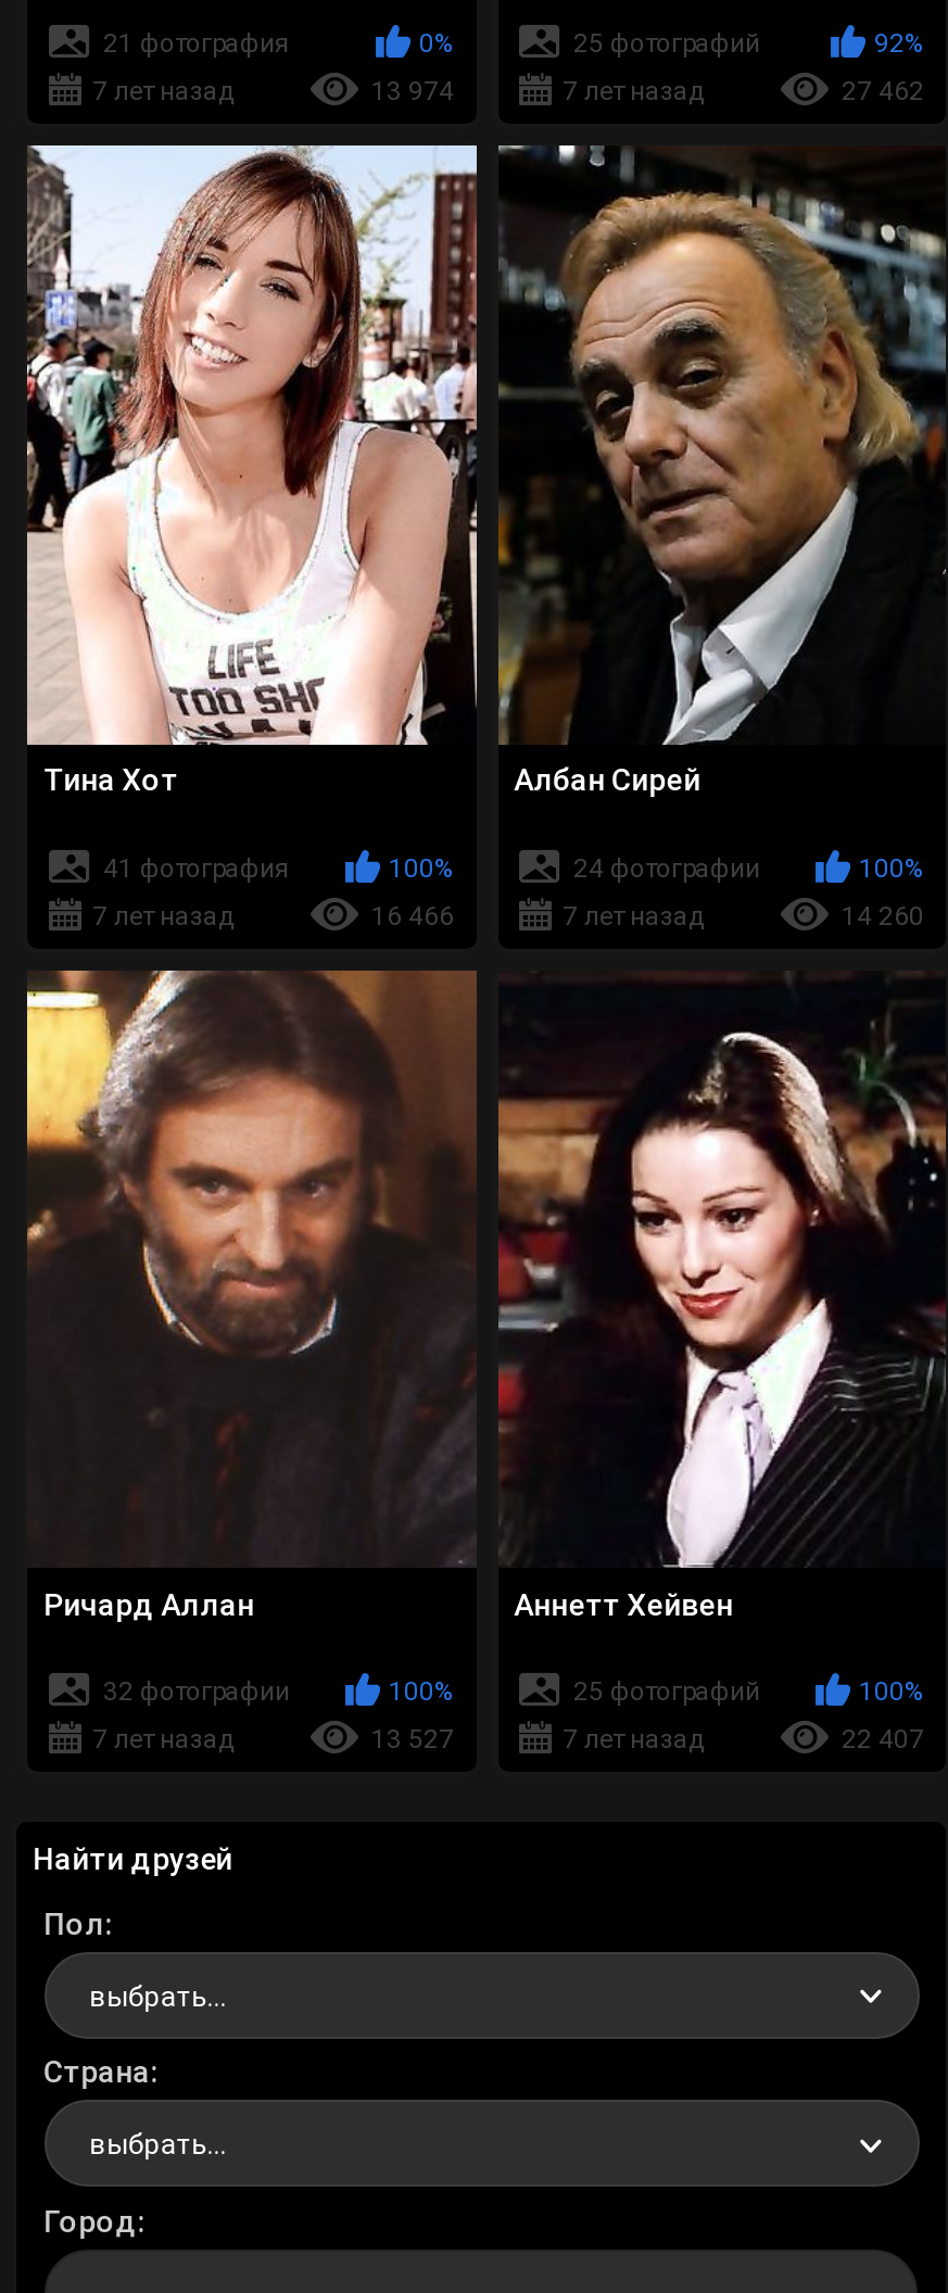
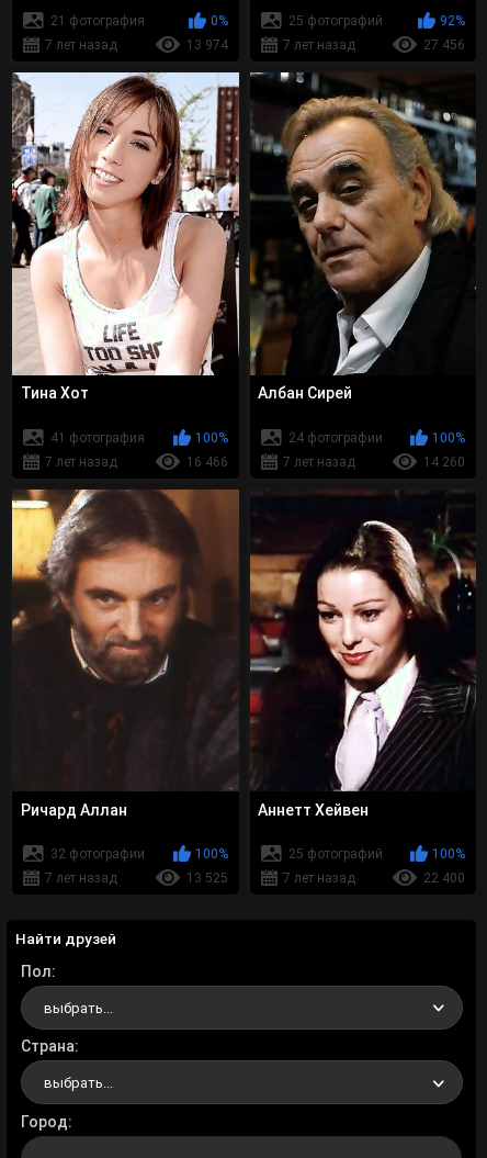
- 27 462
+ 27 456

- 13 527
+ 13 525

- 22 407
+ 22 400
